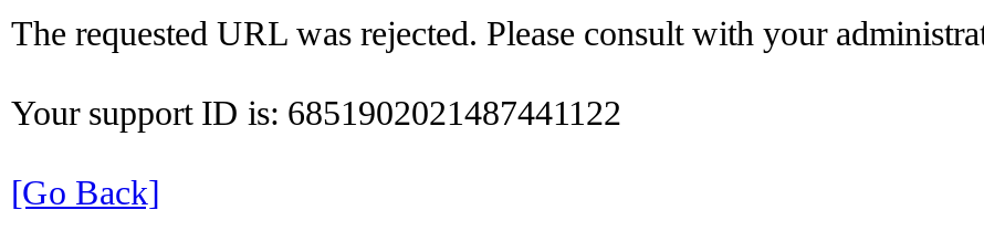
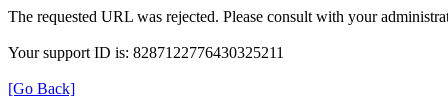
- Your support ID is: 6851902021487441122
+ Your support ID is: 8287122776430325211
